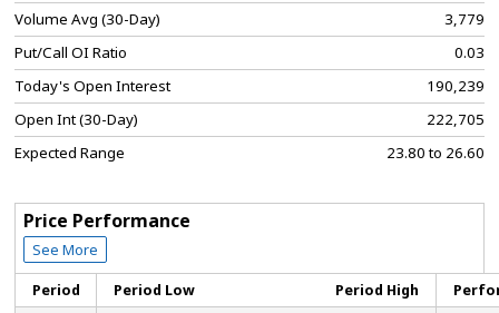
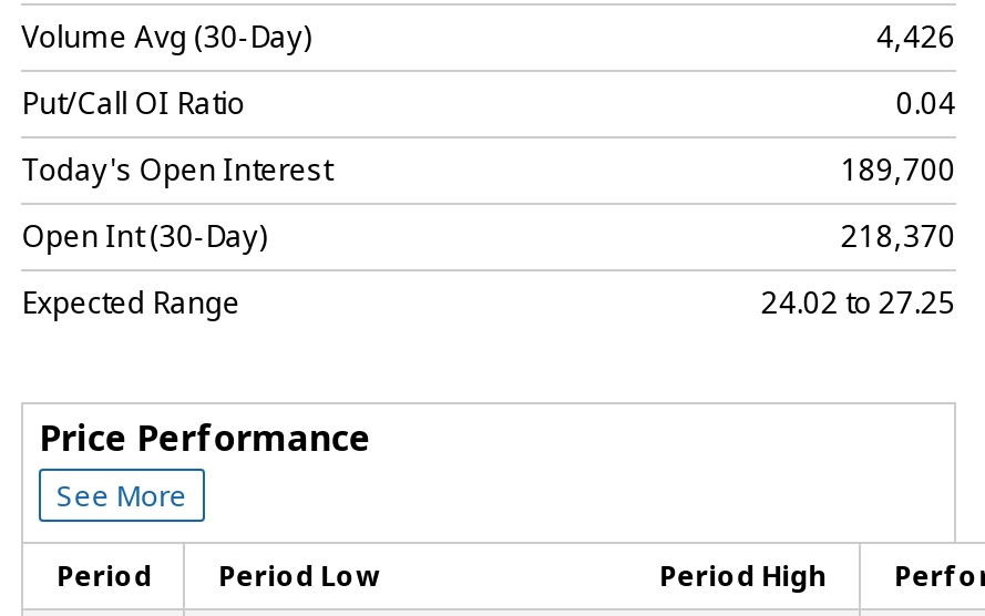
- 3,779
+ 4,426

- 0.03
+ 0.04

- 190,239
+ 189,700

- 222,705
+ 218,370

- 23.80 to 26.60
+ 24.02 to 27.25
